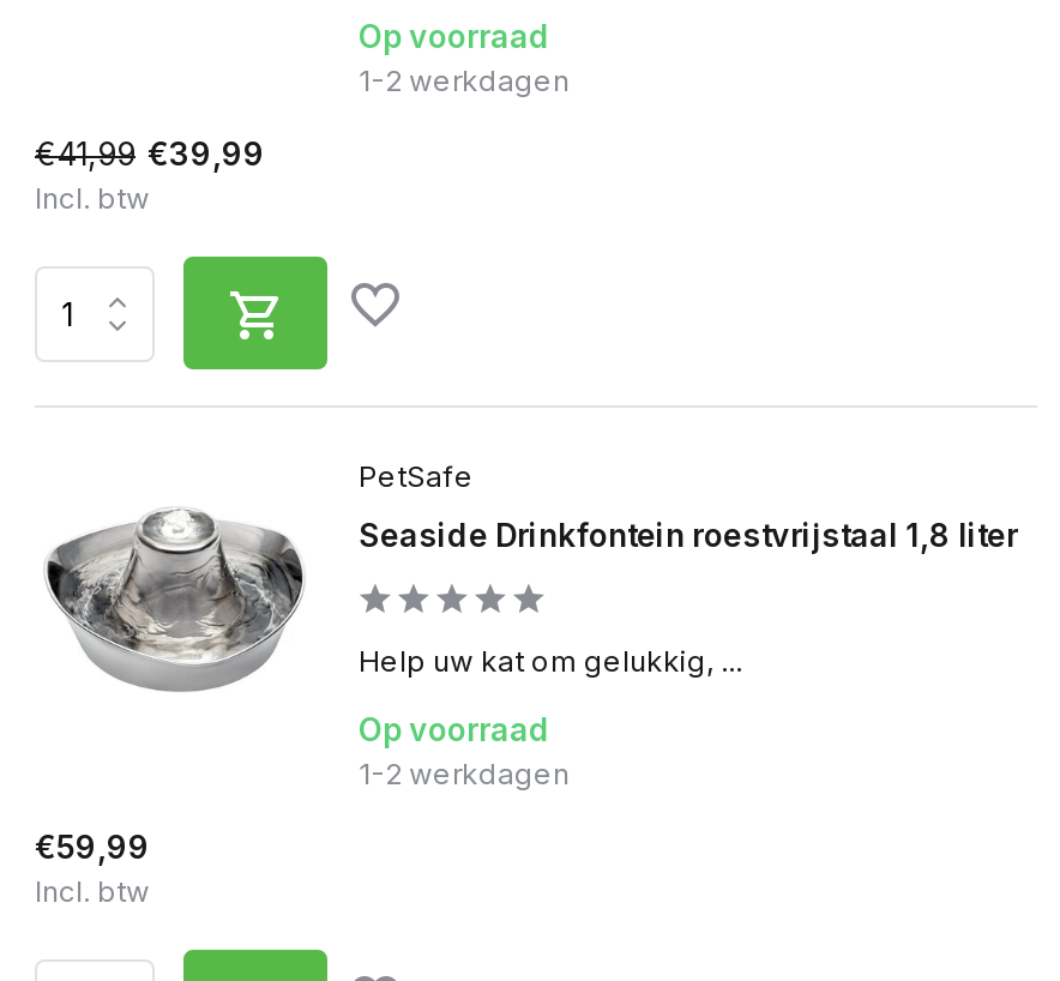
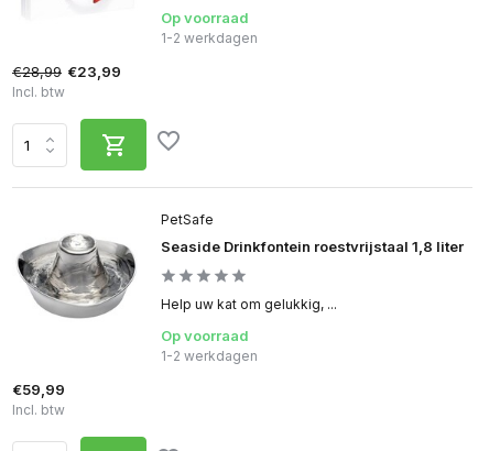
- €41,99 €39,99
+ €28,99 €23,99
